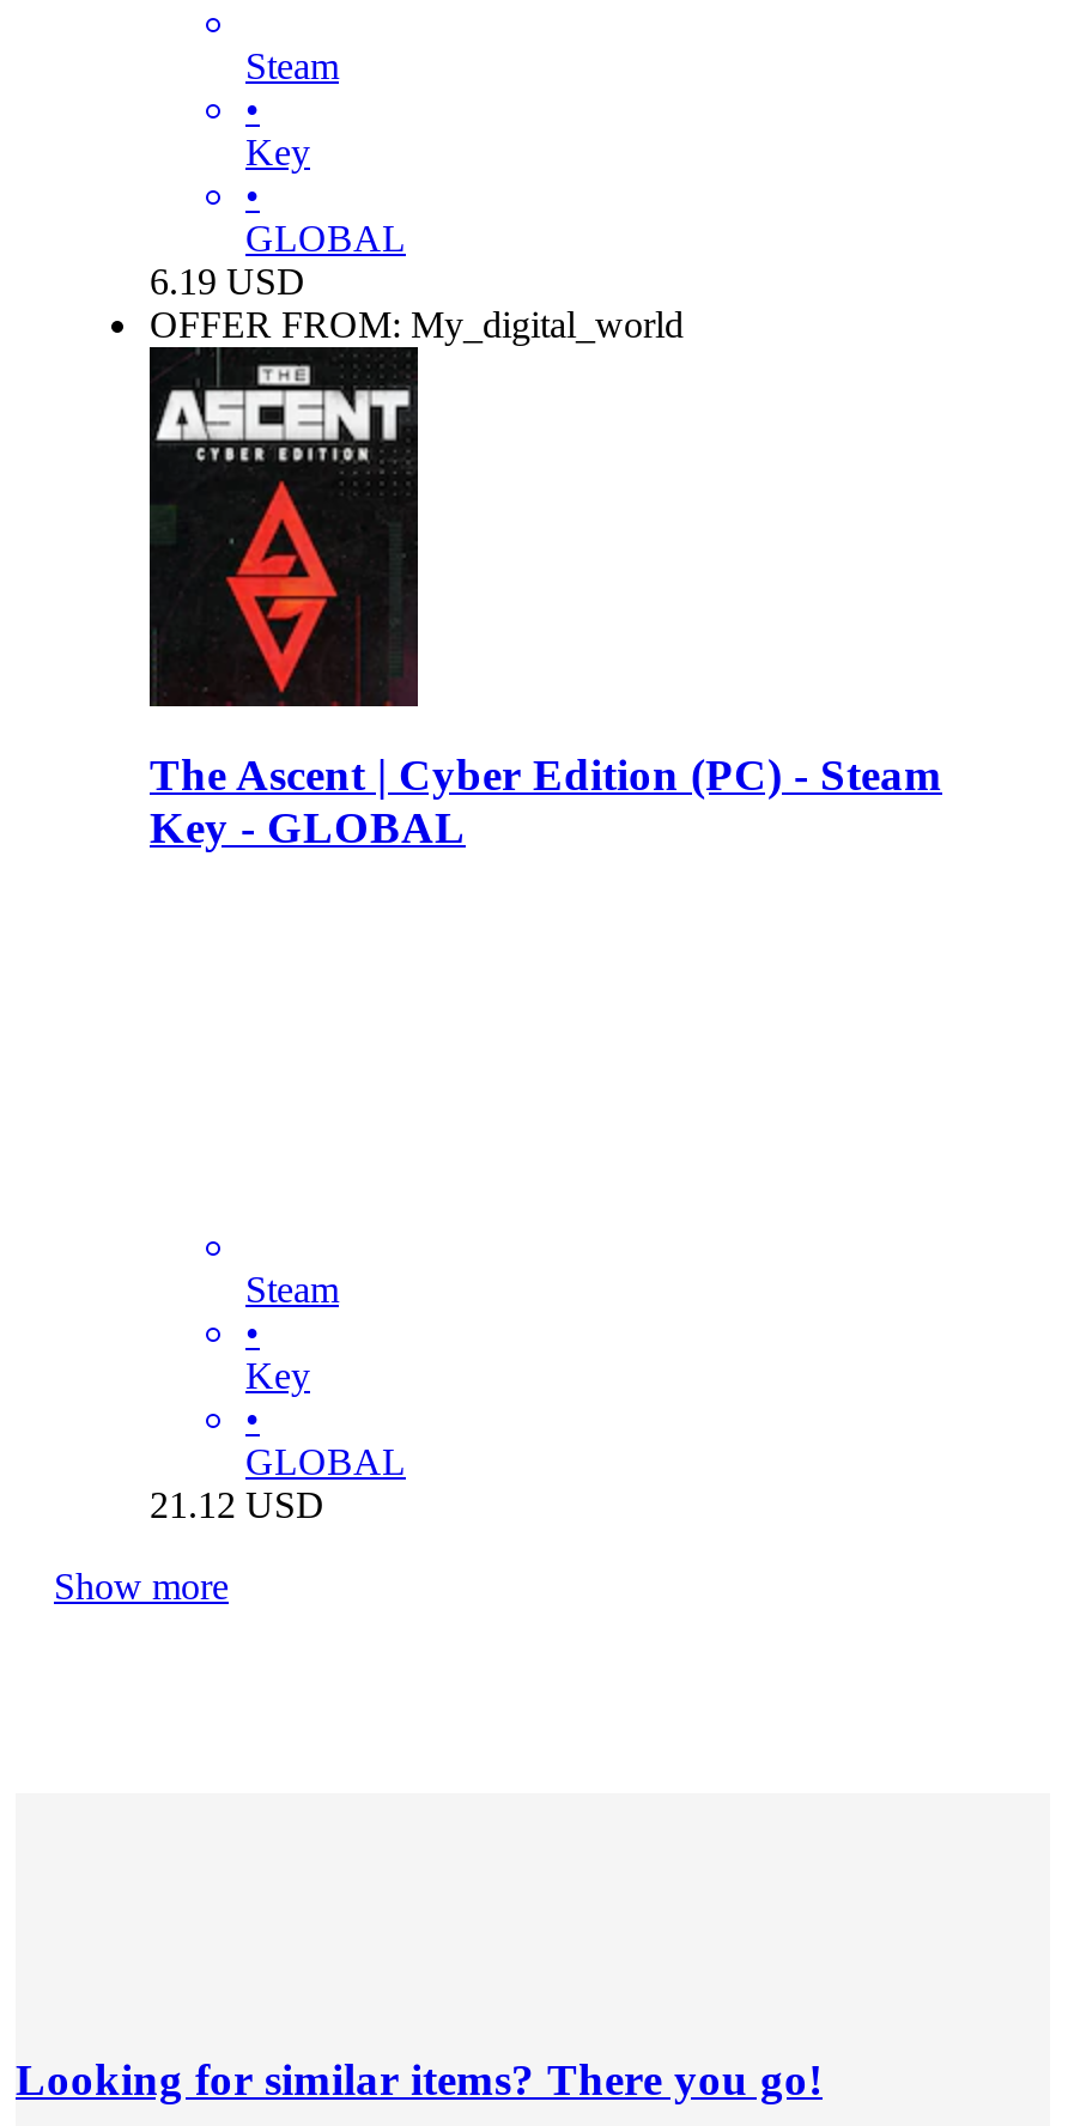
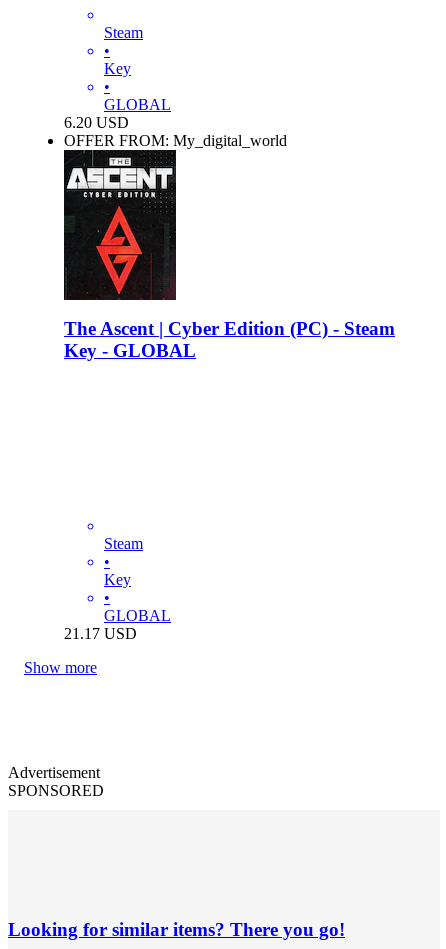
- 6.19 USD
+ 6.20 USD

- 21.12 USD
+ 21.17 USD

+ Advertisement
+ SPONSORED
